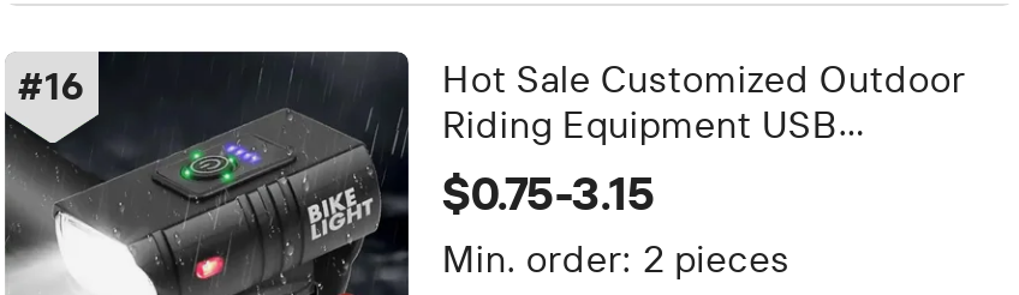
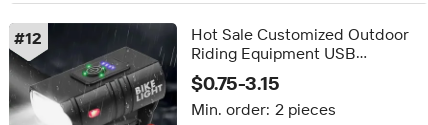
- #16
+ #12
